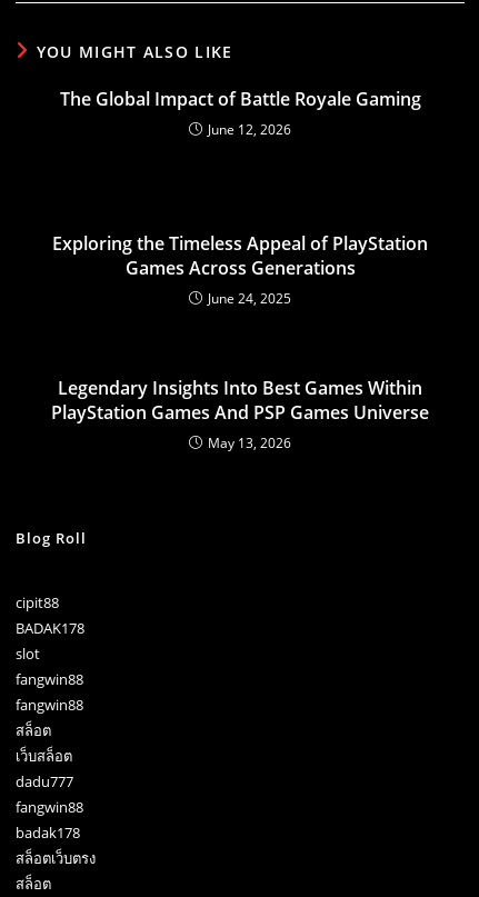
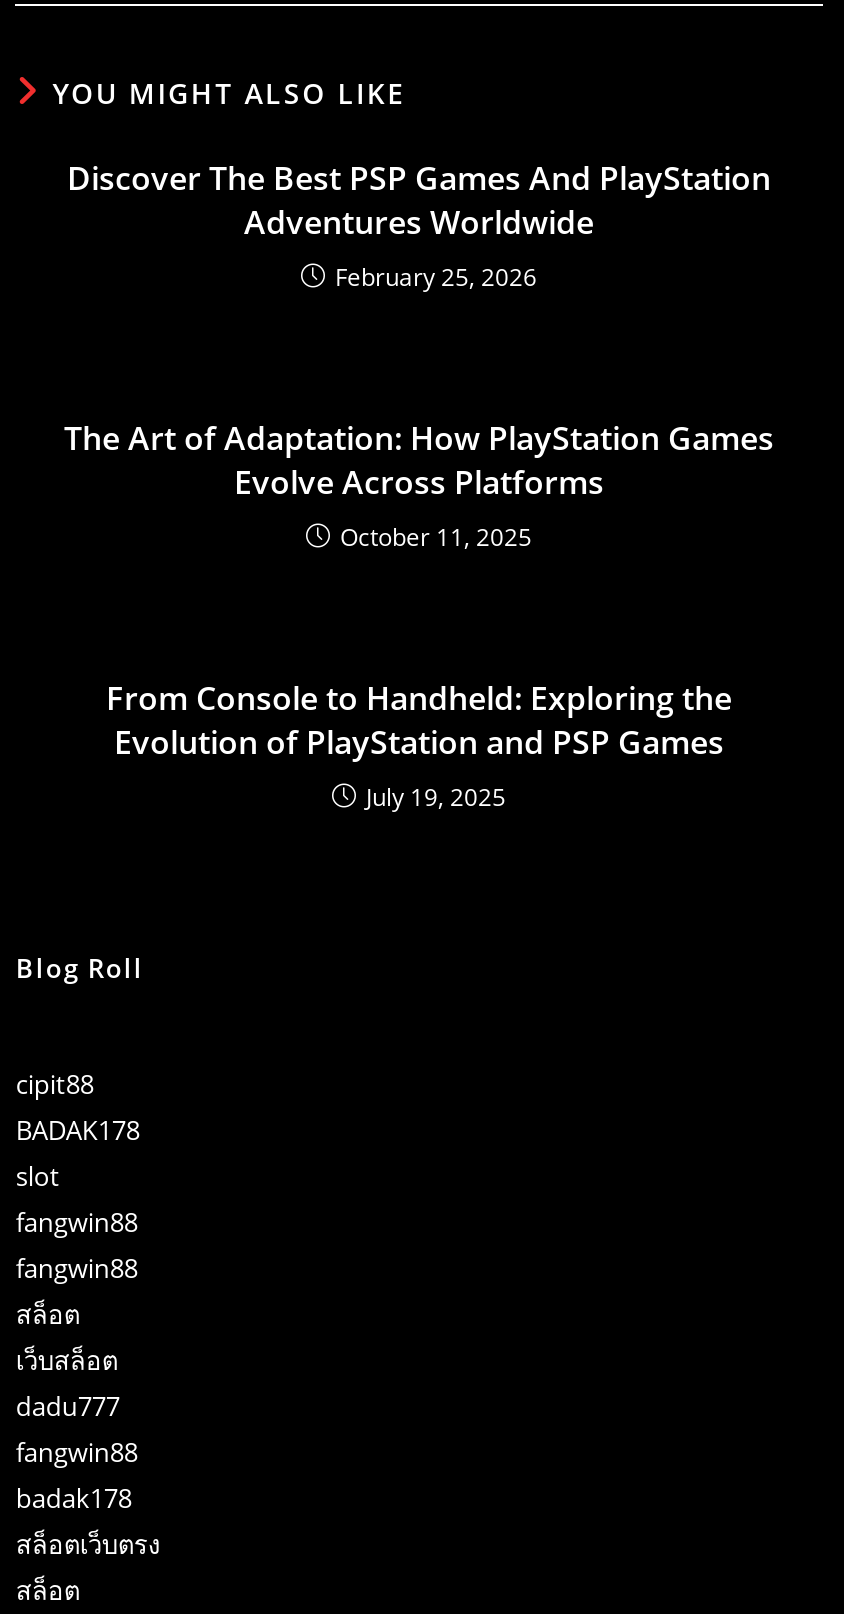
- The Global Impact of Battle Royale Gaming
- June 12, 2026
+ Discover The Best PSP Games And PlayStation
+ Adventures Worldwide
+ February 25, 2026

- Exploring the Timeless Appeal of PlayStation
- Games Across Generations
- June 24, 2025
+ The Art of Adaptation: How PlayStation Games
+ Evolve Across Platforms
+ October 11, 2025

- Legendary Insights Into Best Games Within
- PlayStation Games And PSP Games Universe
- May 13, 2026
+ From Console to Handheld: Exploring the
+ Evolution of PlayStation and PSP Games
+ July 19, 2025
